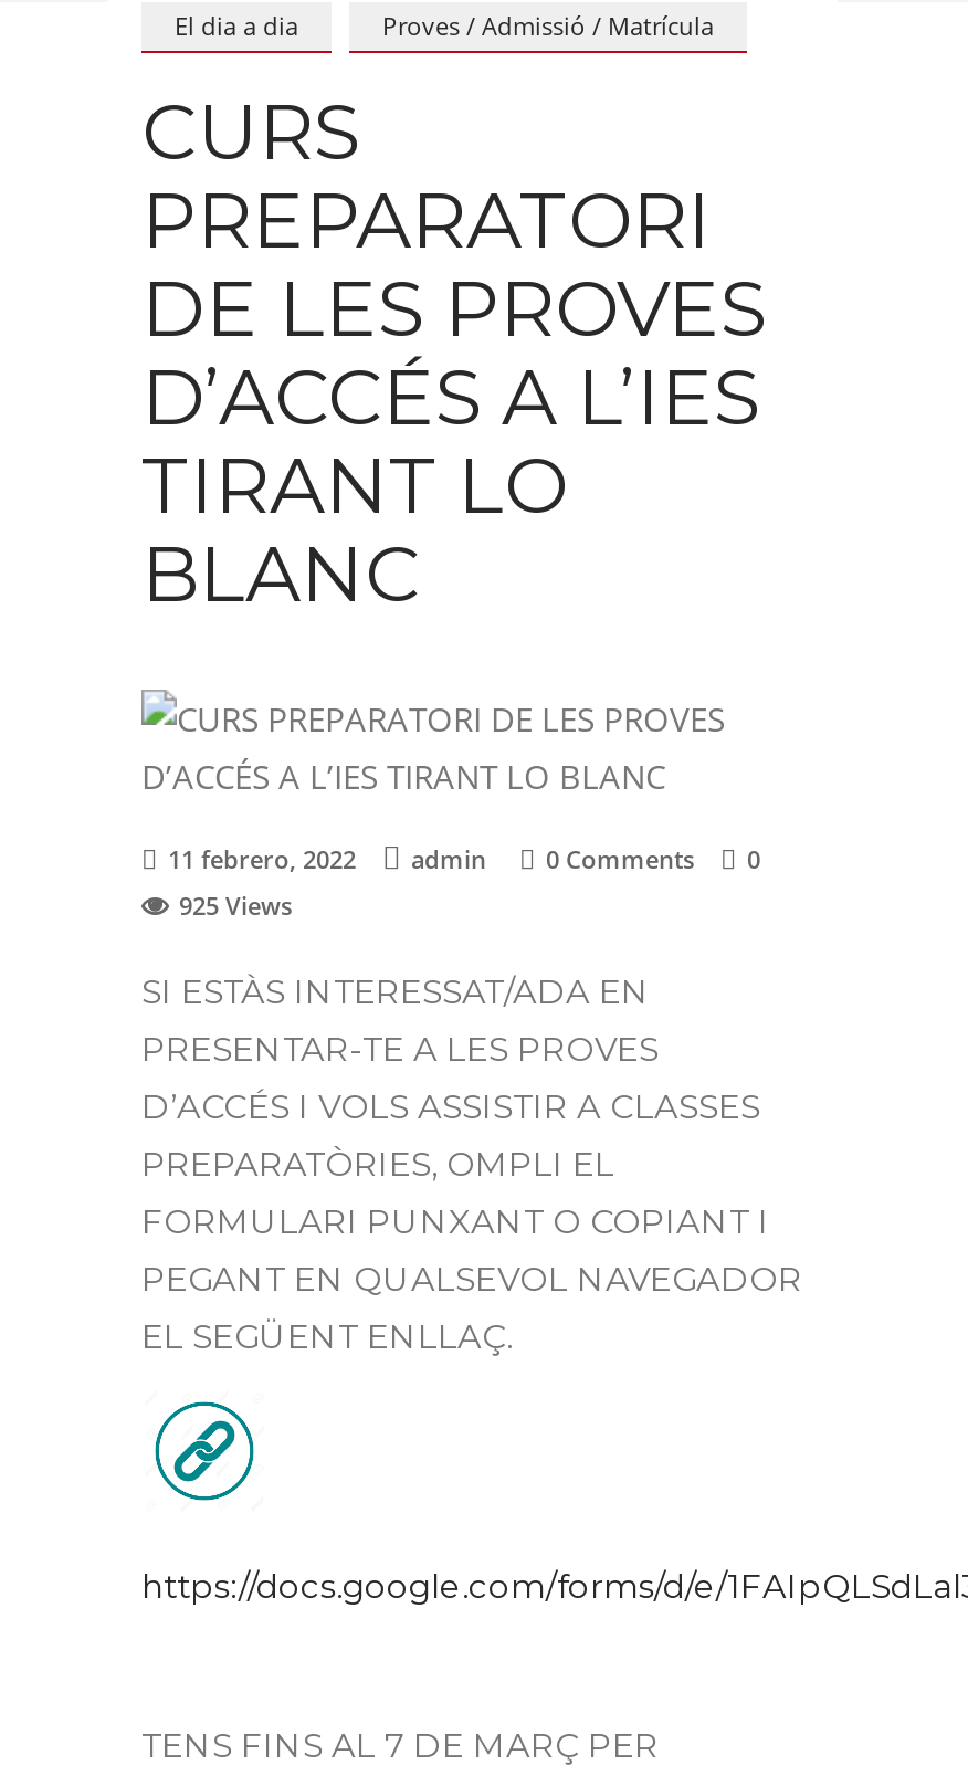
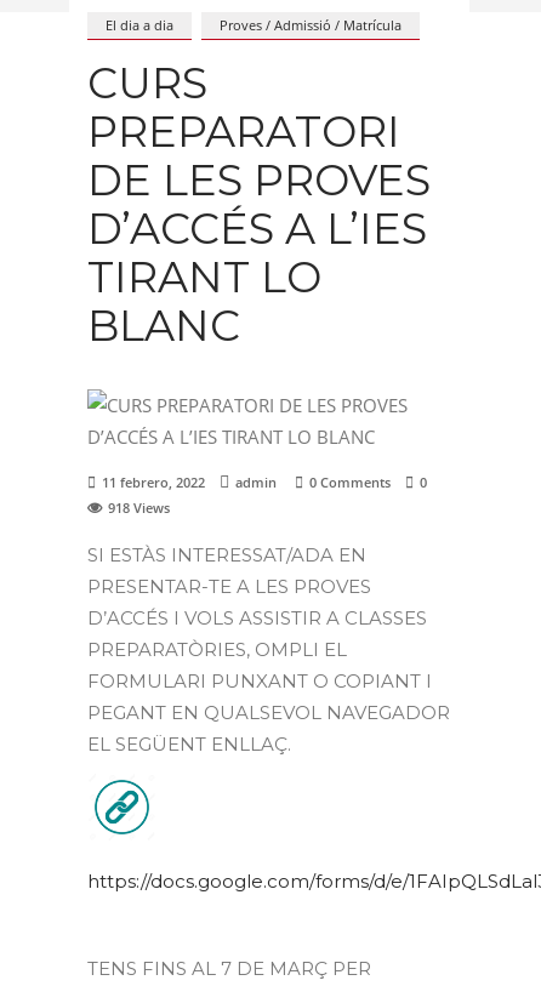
- 925 Views
+ 918 Views
